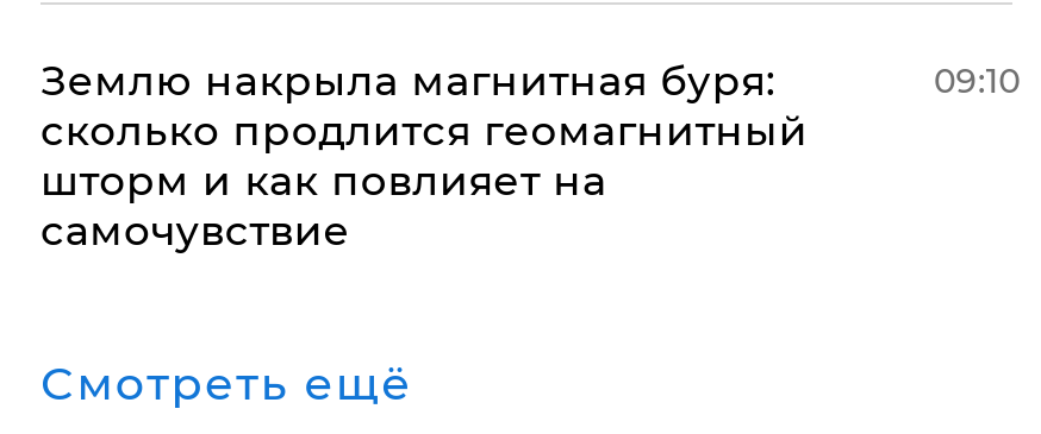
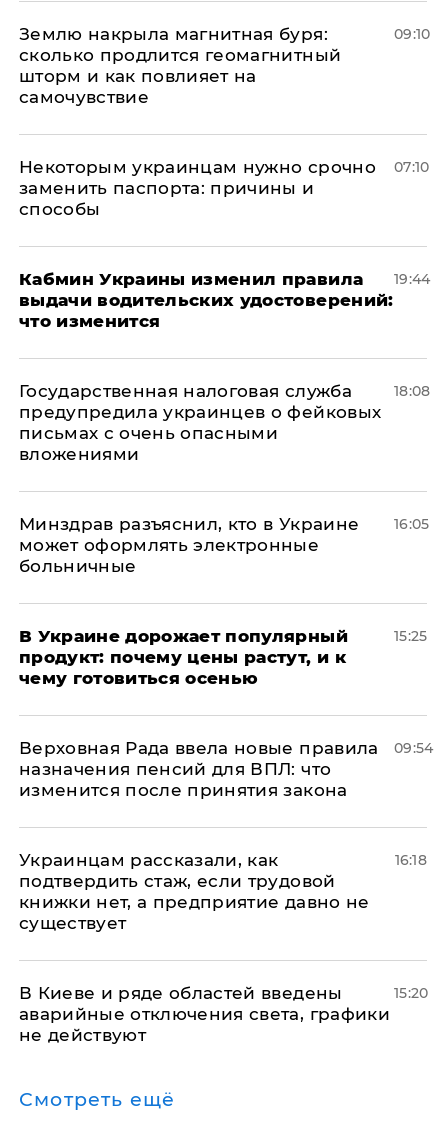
+ Некоторым украинцам нужно срочно
+ заменить паспорта: причины и
+ способы

+ Кабмин Украины изменил правила
+ выдачи водительских удостоверений:
+ что изменится

+ Государственная налоговая служба
+ предупредила украинцев о фейковых
+ письмах с очень опасными
+ вложениями

+ Минздрав разъяснил, кто в Украине
+ может оформлять электронные
+ больничные

+ В Украине дорожает популярный
+ продукт: почему цены растут, и к
+ чему готовиться осенью

+ Верховная Рада ввела новые правила
+ назначения пенсий для ВПЛ: что
+ изменится после принятия закона

+ Украинцам рассказали, как
+ подтвердить стаж, если трудовой
+ книжки нет, а предприятие давно не
+ существует

+ В Киеве и ряде областей введены
+ аварийные отключения света, графики
+ не действуют

+ 07:10

+ 19:44

+ 18:08

+ 16:05

+ 15:25

+ 09:54

+ 15:20

+ 16:18
